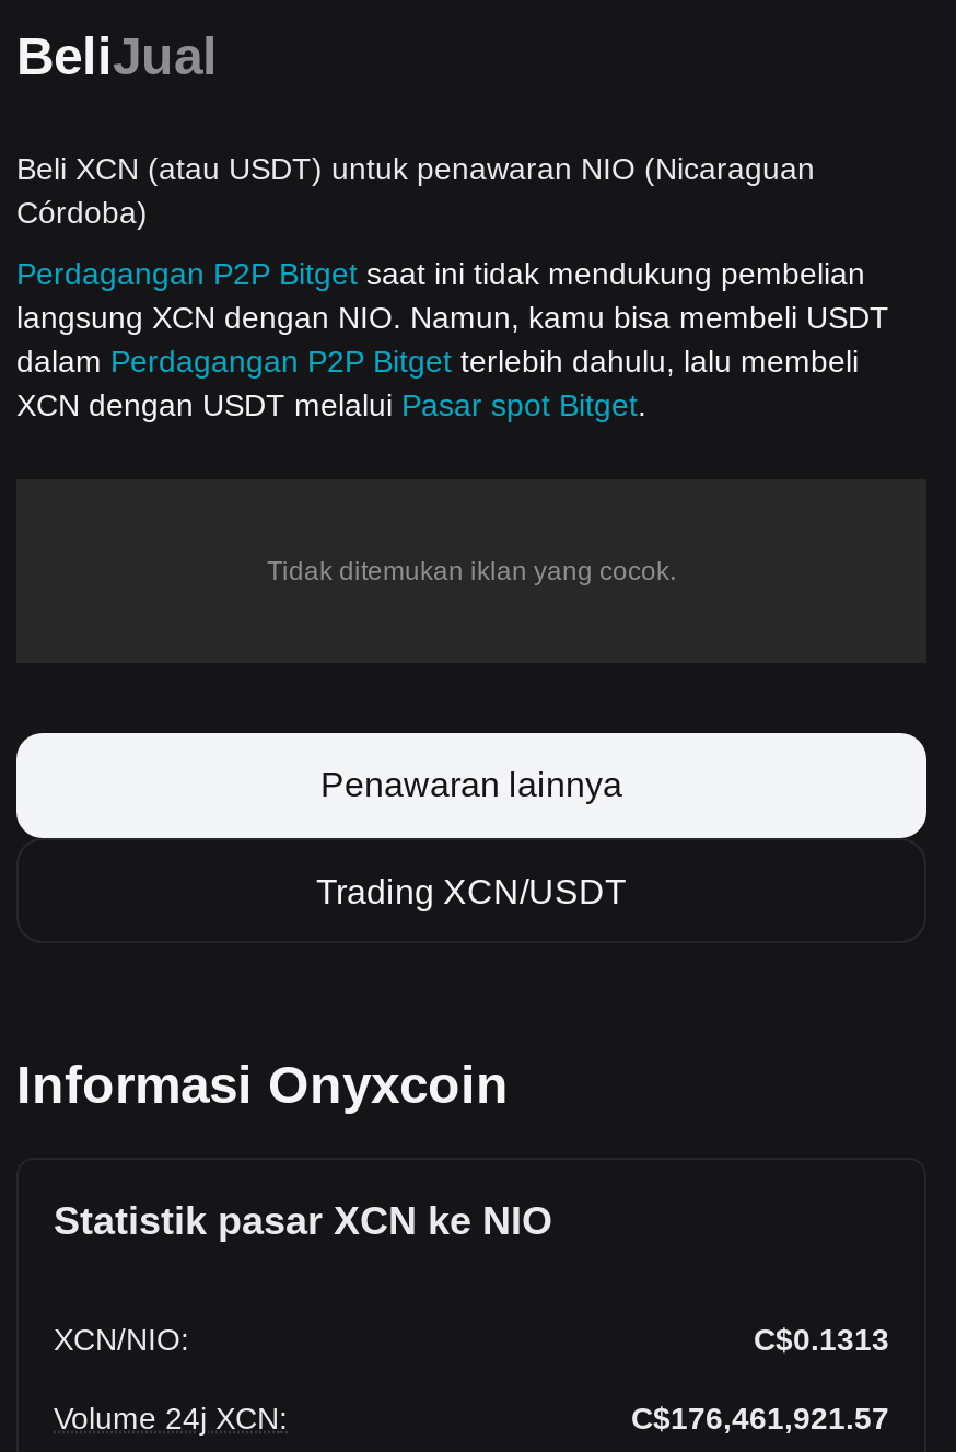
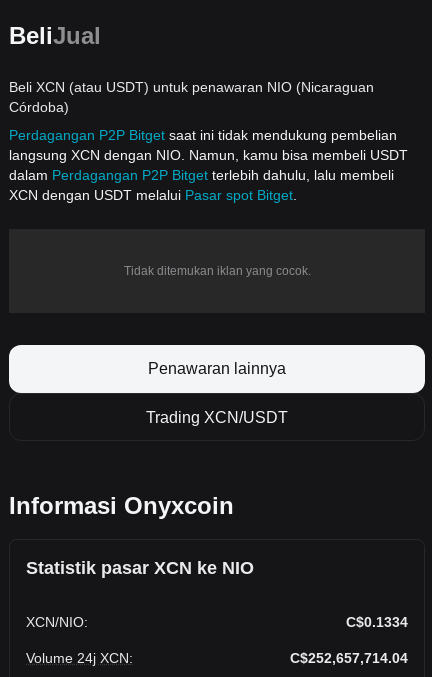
- C$0.1313
+ C$0.1334

- C$176,461,921.57
+ C$252,657,714.04
